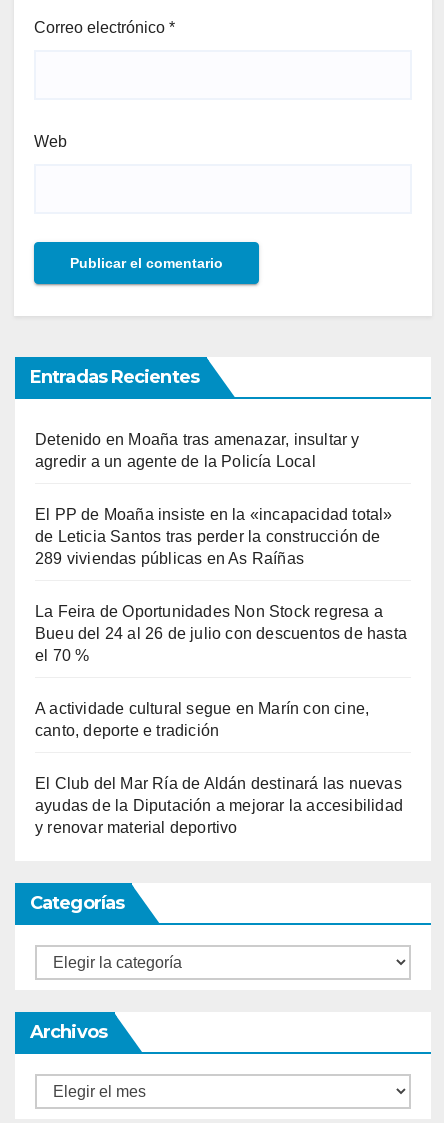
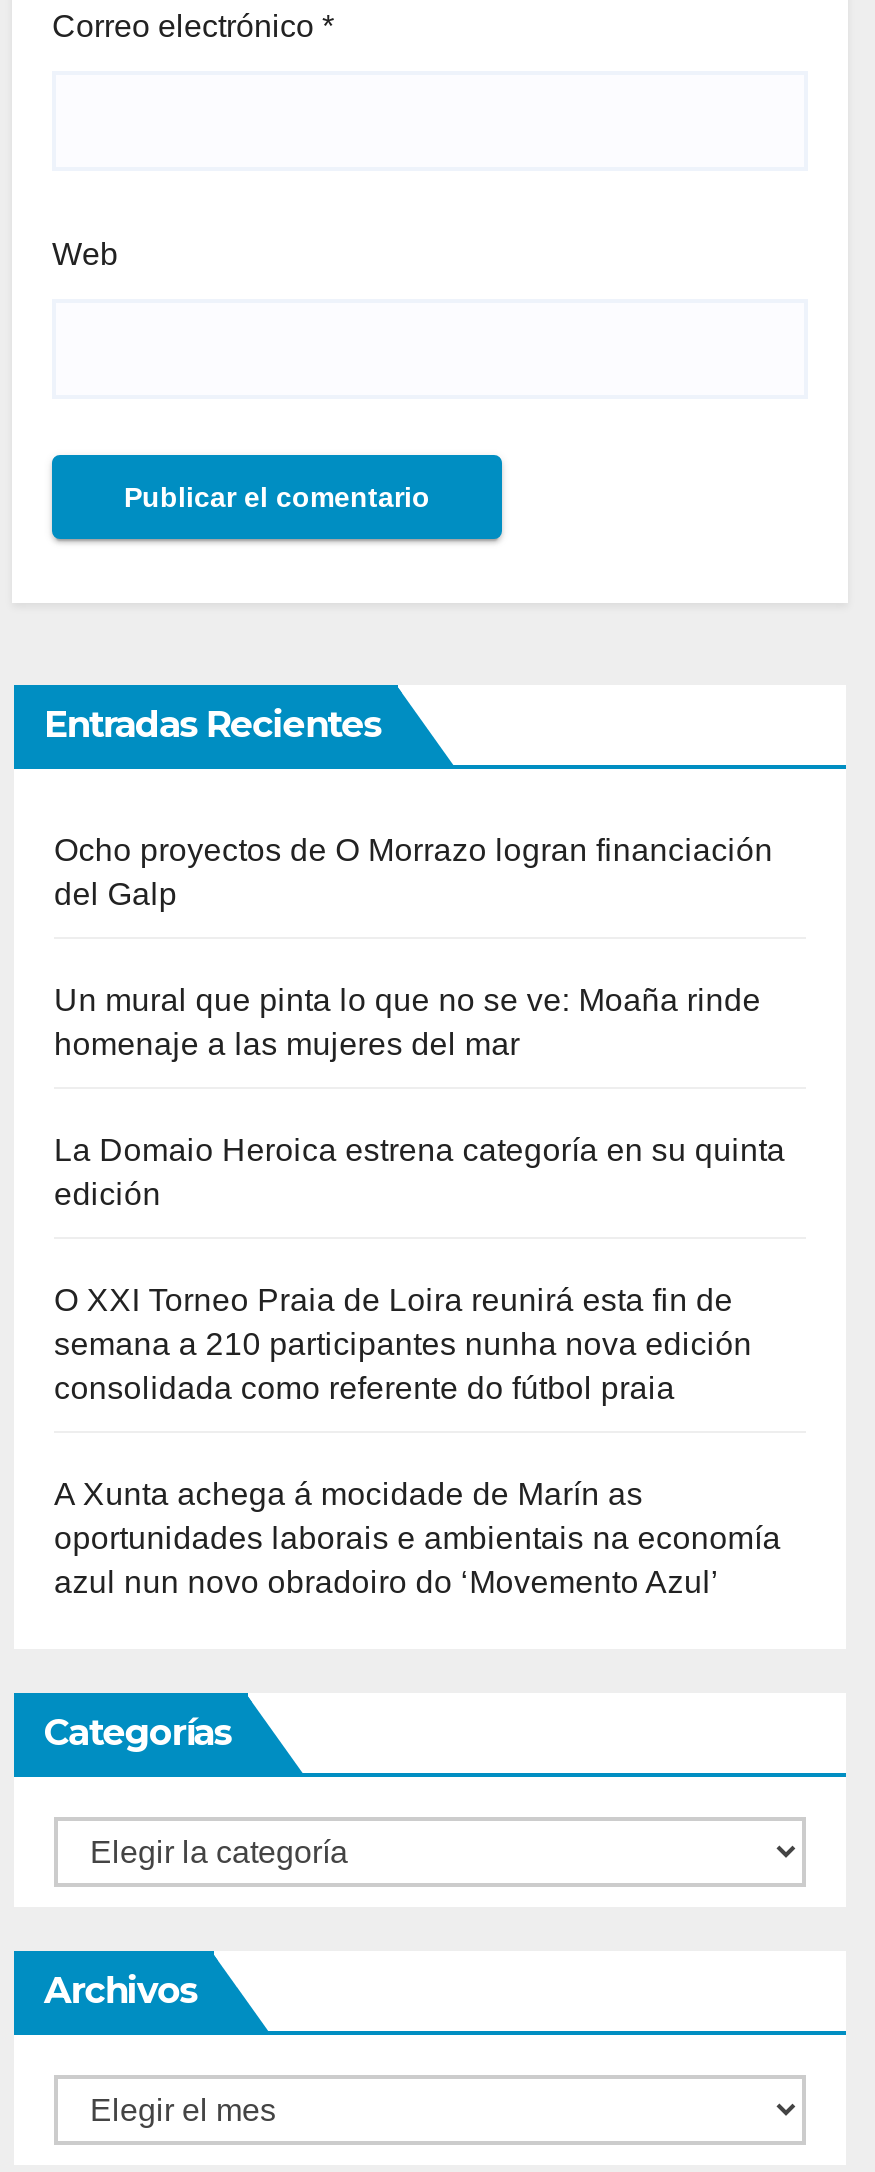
- Detenido en Moaña tras amenazar, insultar y
- agredir a un agente de la Policía Local
+ Ocho proyectos de O Morrazo logran financiación
+ del Galp

- El PP de Moaña insiste en la «incapacidad total»
- de Leticia Santos tras perder la construcción de
- 289 viviendas públicas en As Raíñas
+ Un mural que pinta lo que no se ve: Moaña rinde
+ homenaje a las mujeres del mar

- La Feira de Oportunidades Non Stock regresa a
- Bueu del 24 al 26 de julio con descuentos de hasta
- el 70 %
+ La Domaio Heroica estrena categoría en su quinta
+ edición

- A actividade cultural segue en Marín con cine,
- canto, deporte e tradición
+ O XXI Torneo Praia de Loira reunirá esta fin de
+ semana a 210 participantes nunha nova edición
+ consolidada como referente do fútbol praia

- El Club del Mar Ría de Aldán destinará las nuevas
- ayudas de la Diputación a mejorar la accesibilidad
- y renovar material deportivo
+ A Xunta achega á mocidade de Marín as
+ oportunidades laborais e ambientais na economía
+ azul nun novo obradoiro do ‘Movemento Azul’
